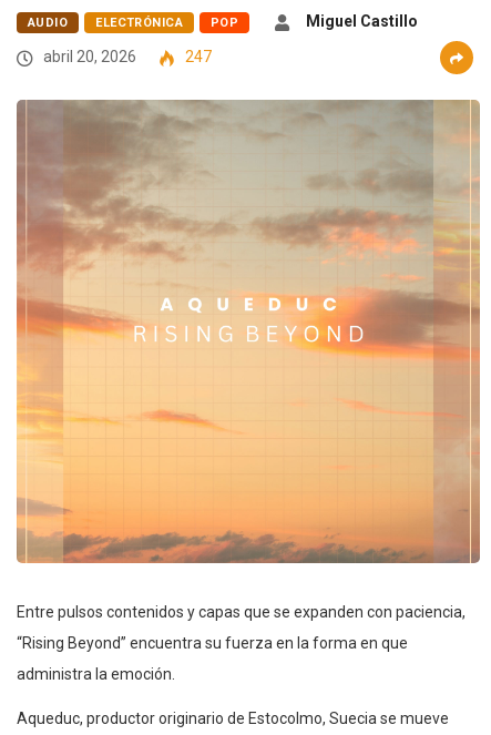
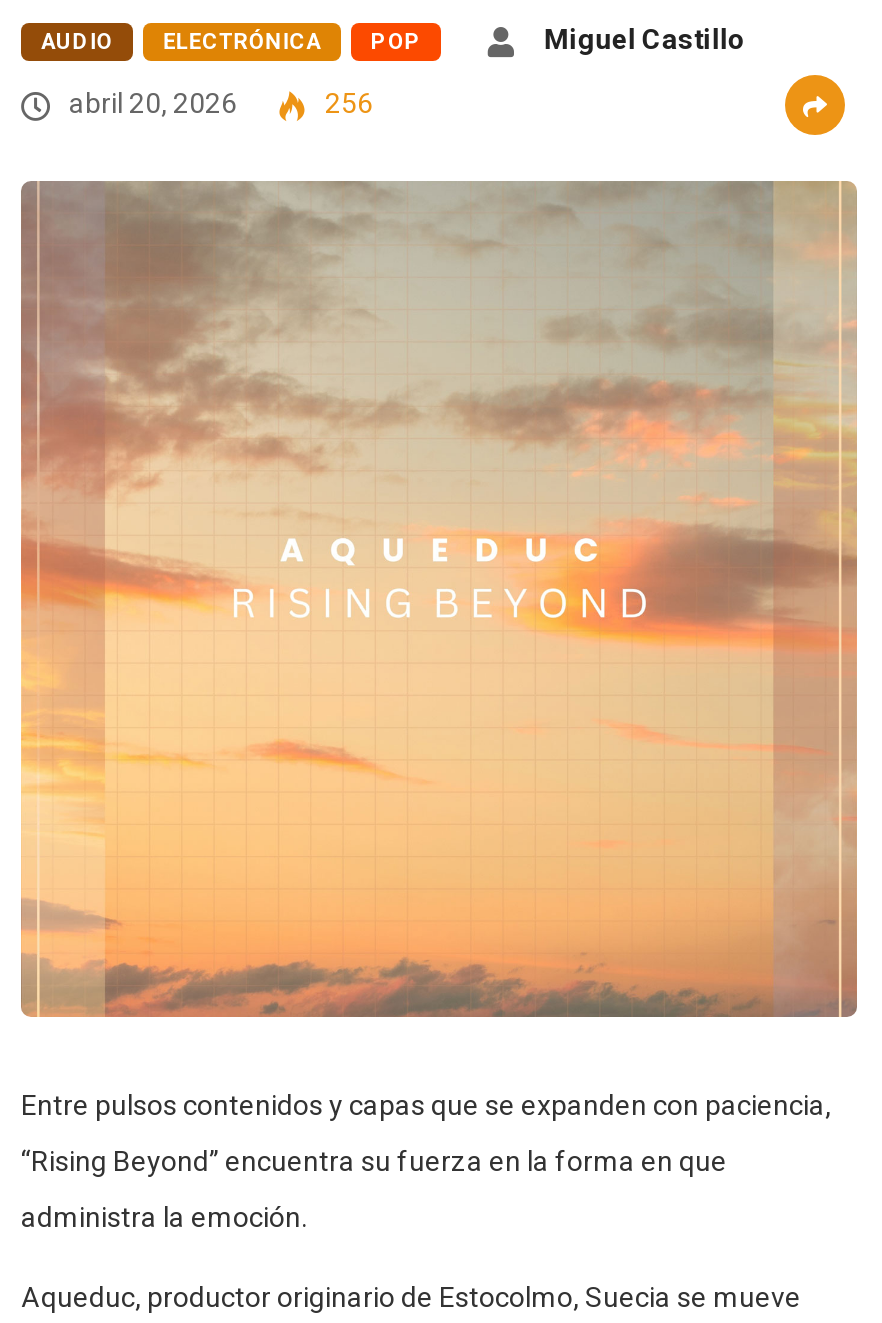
- 247
+ 256
